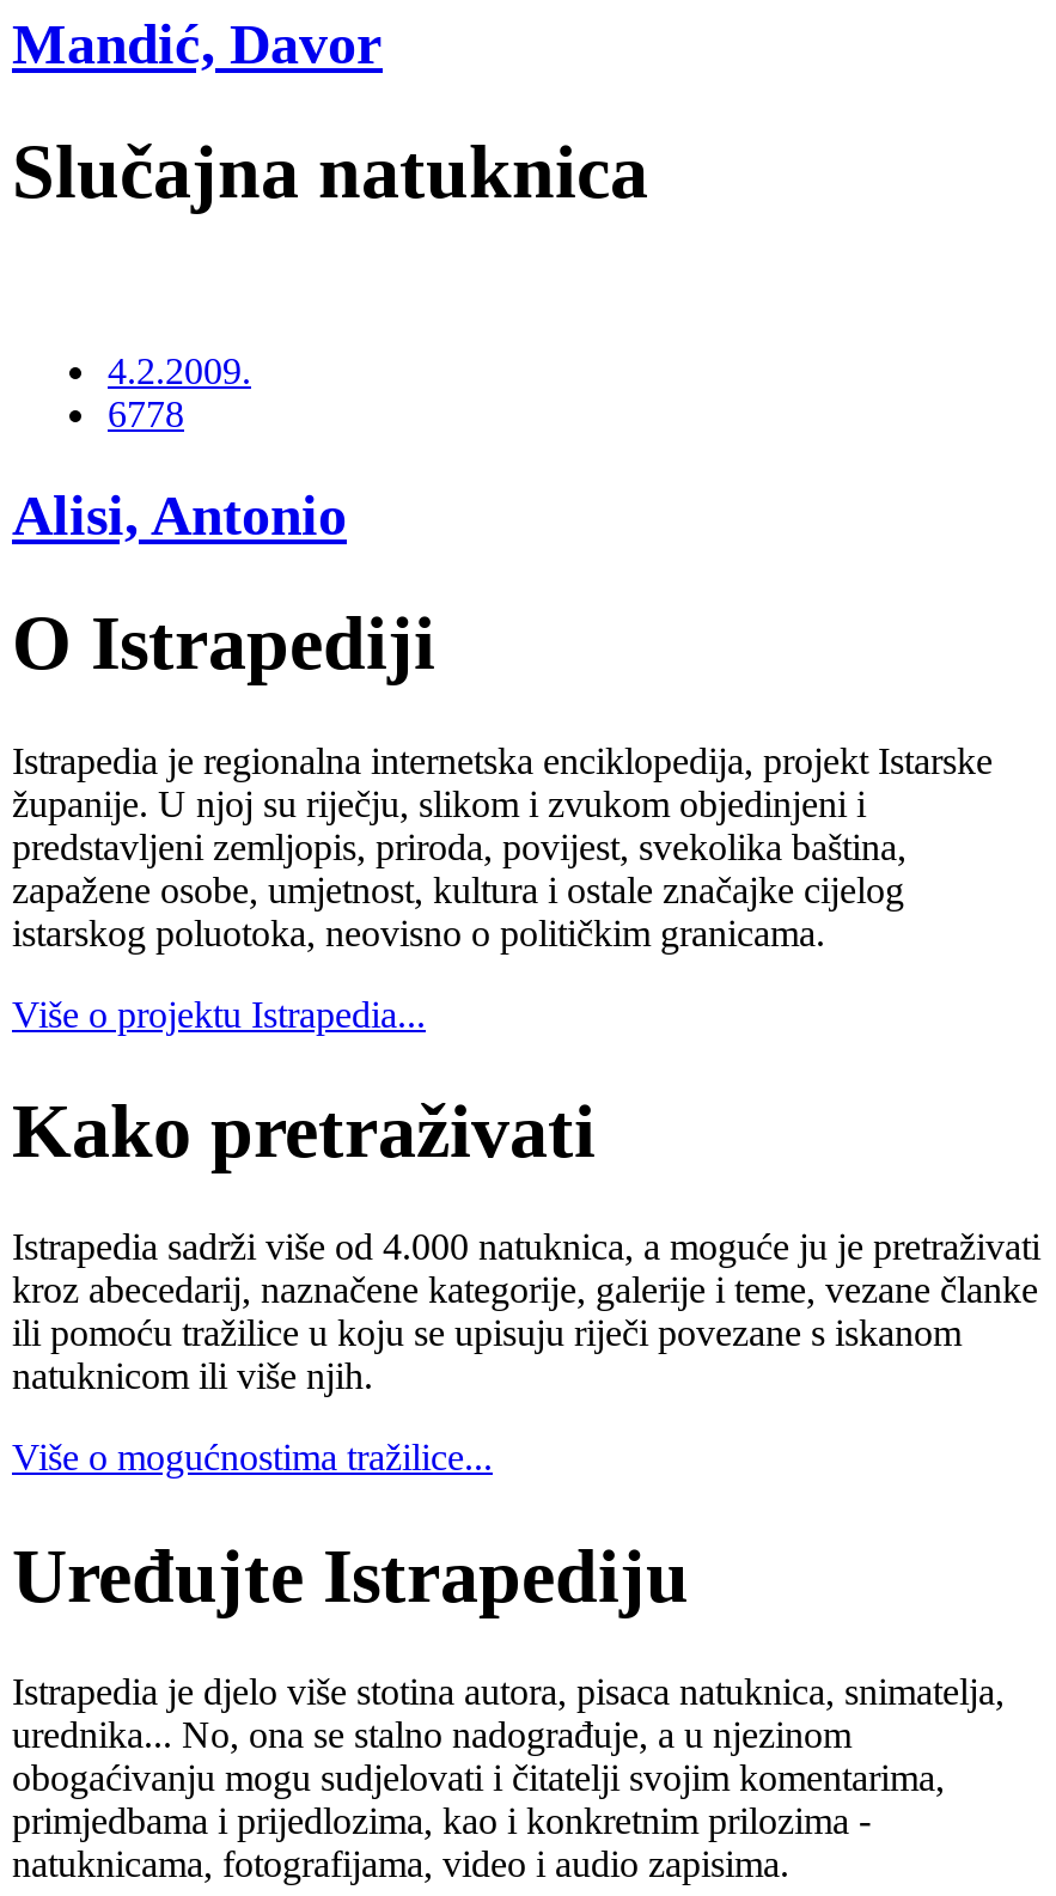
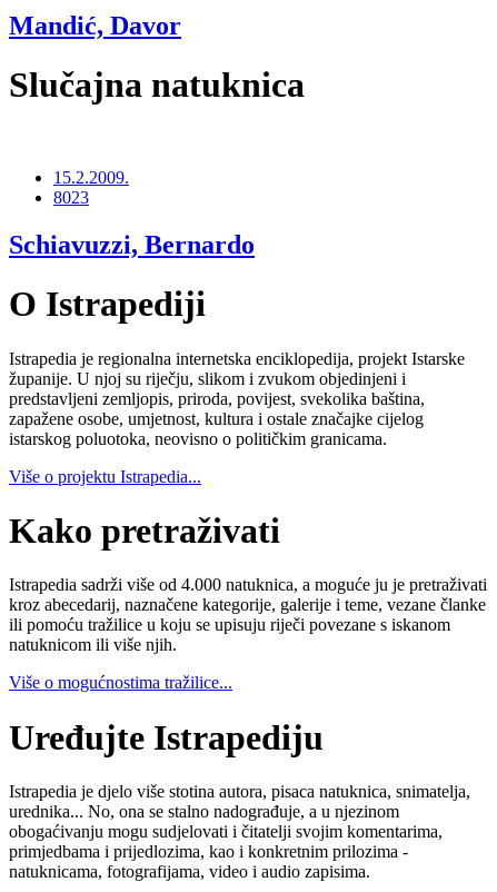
- 4.2.2009.
- 6778
+ 15.2.2009.
+ 8023

- Alisi, Antonio
+ Schiavuzzi, Bernardo
